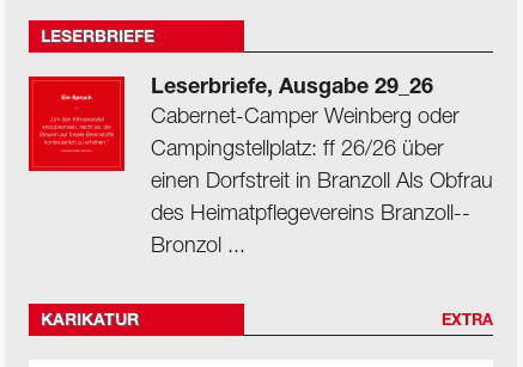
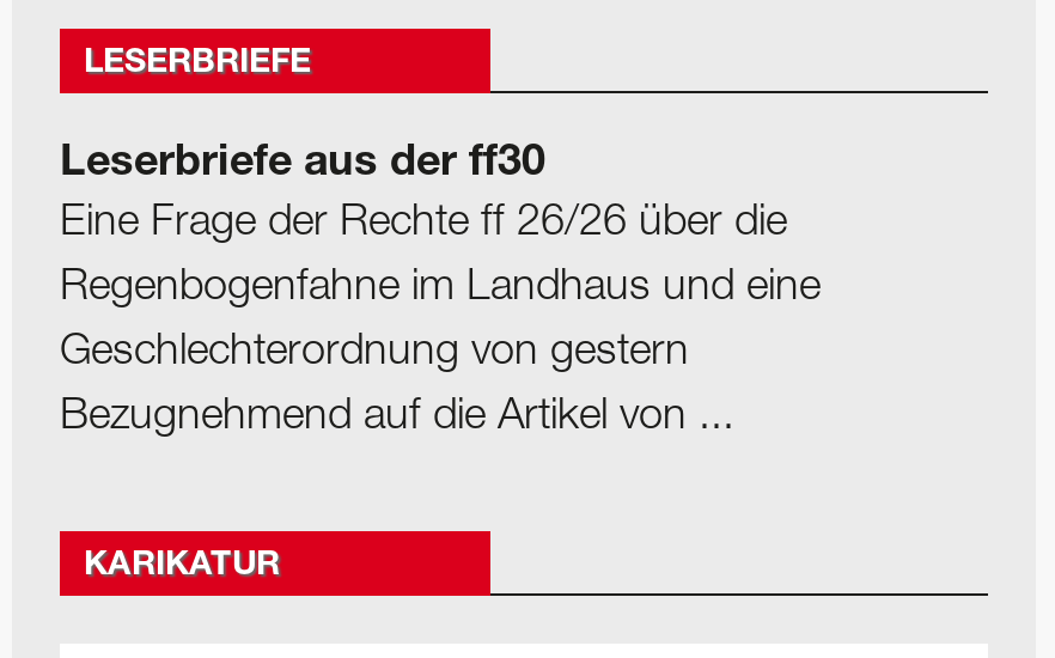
- Leserbriefe, Ausgabe 29_26
- Cabernet-Camper Weinberg oder
- Campingstellplatz: ff 26/26 über
- einen Dorfstreit in Branzoll Als Obfrau
- des Heimatpflegevereins Branzoll-
- Bronzol ...
+ Leserbriefe aus der ff30
+ Eine Frage der Rechte ff 26/26 über die
+ Regenbogenfahne im Landhaus und eine
+ Geschlechterordnung von gestern
+ Bezugnehmend auf die Artikel von ...

- EXTRA
